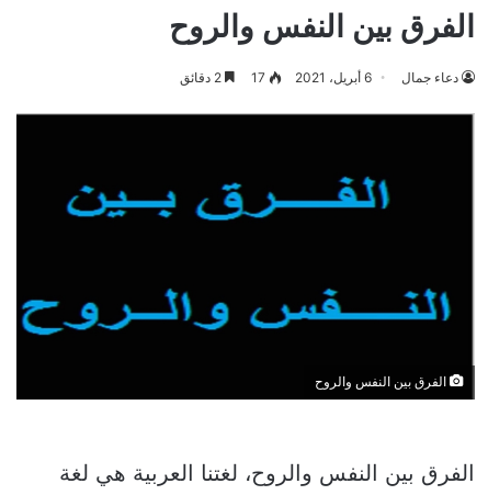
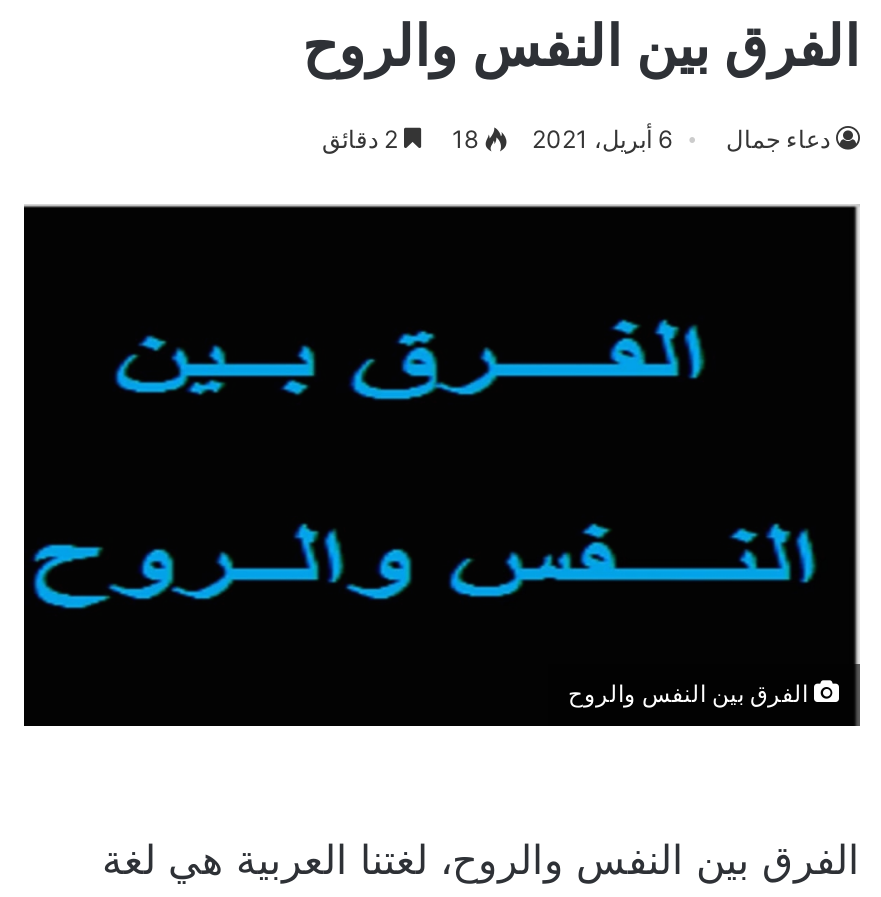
- 17
+ 18
